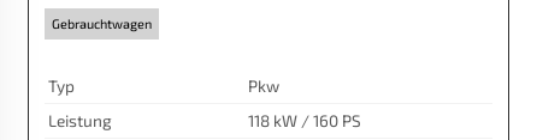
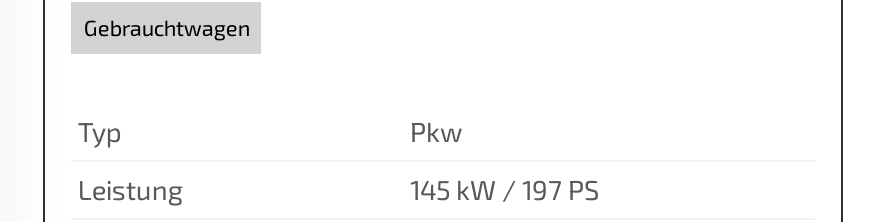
- 118 kW / 160 PS
+ 145 kW / 197 PS
